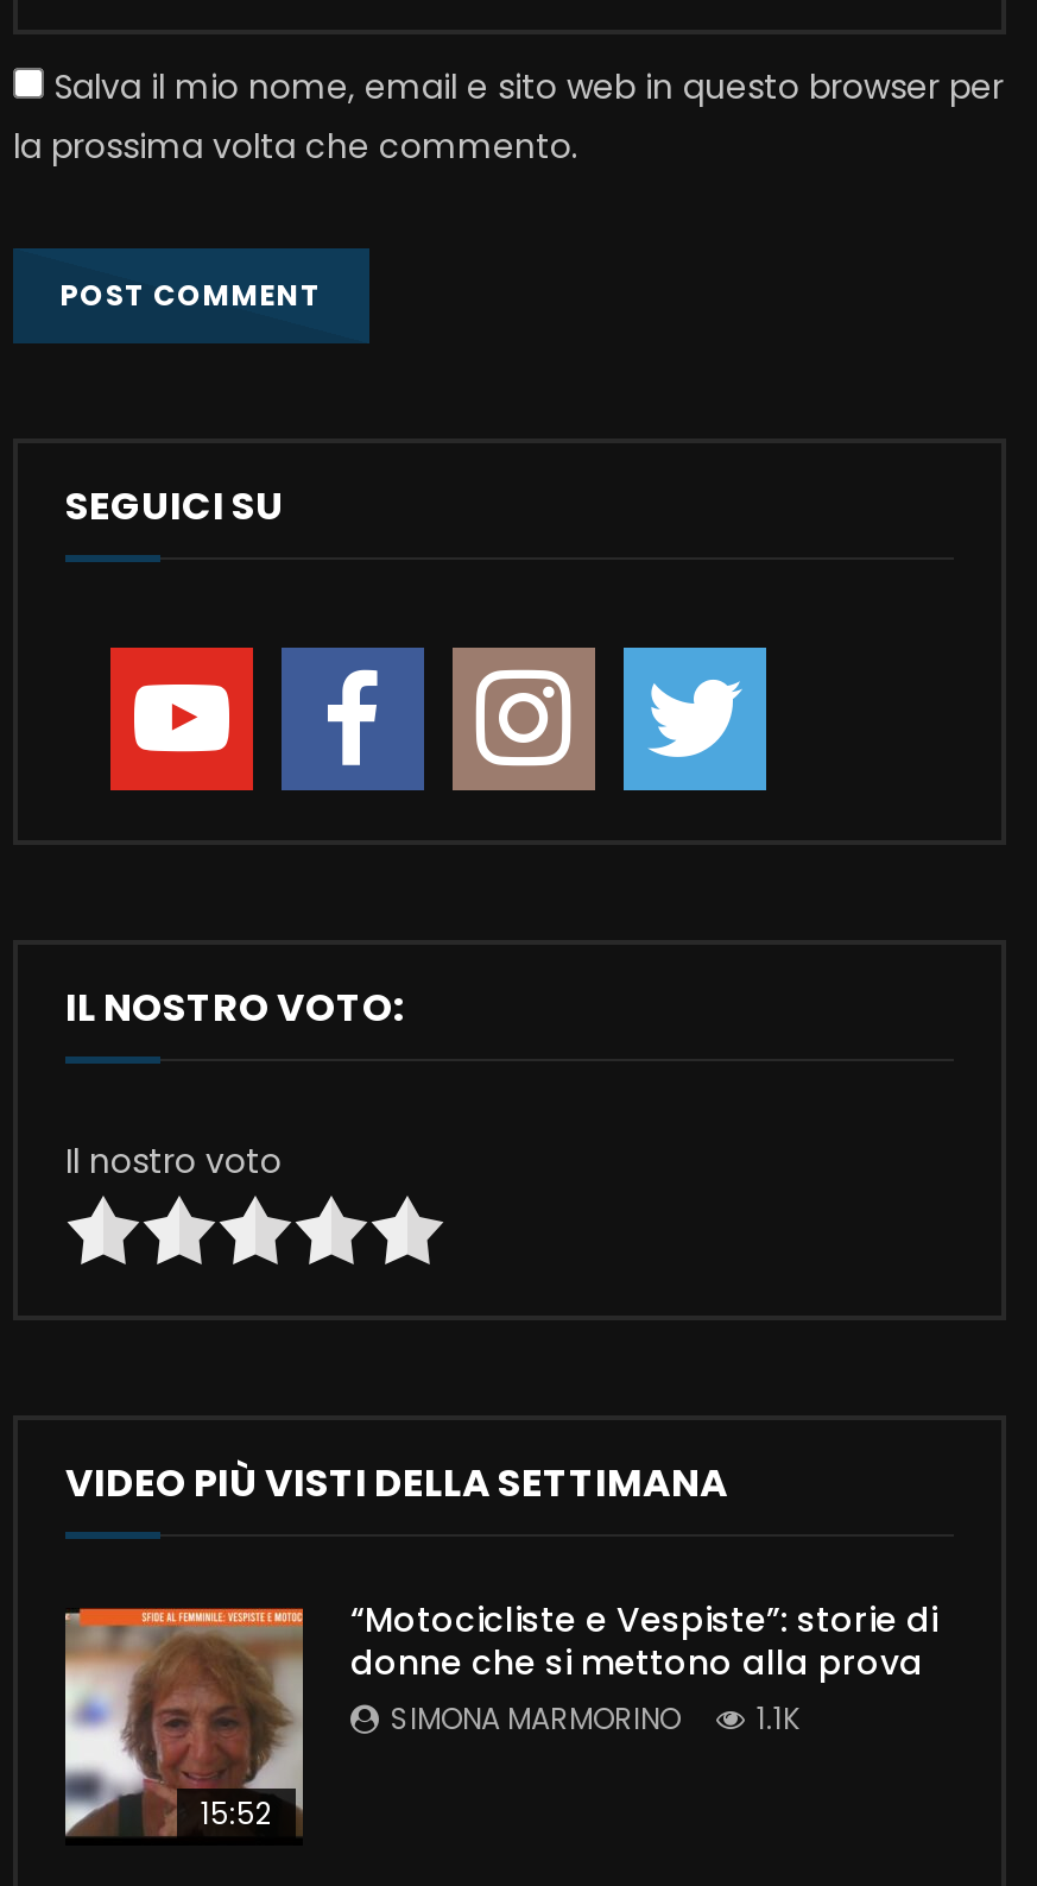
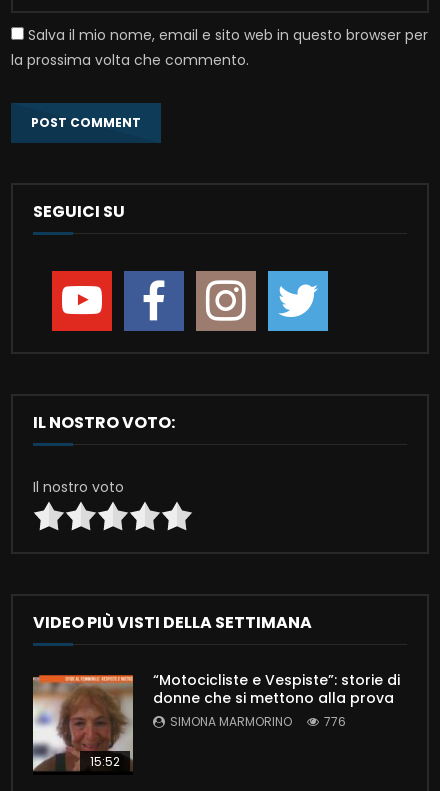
- SIMONA MARMORINO 1.1K
+ SIMONA MARMORINO 776
